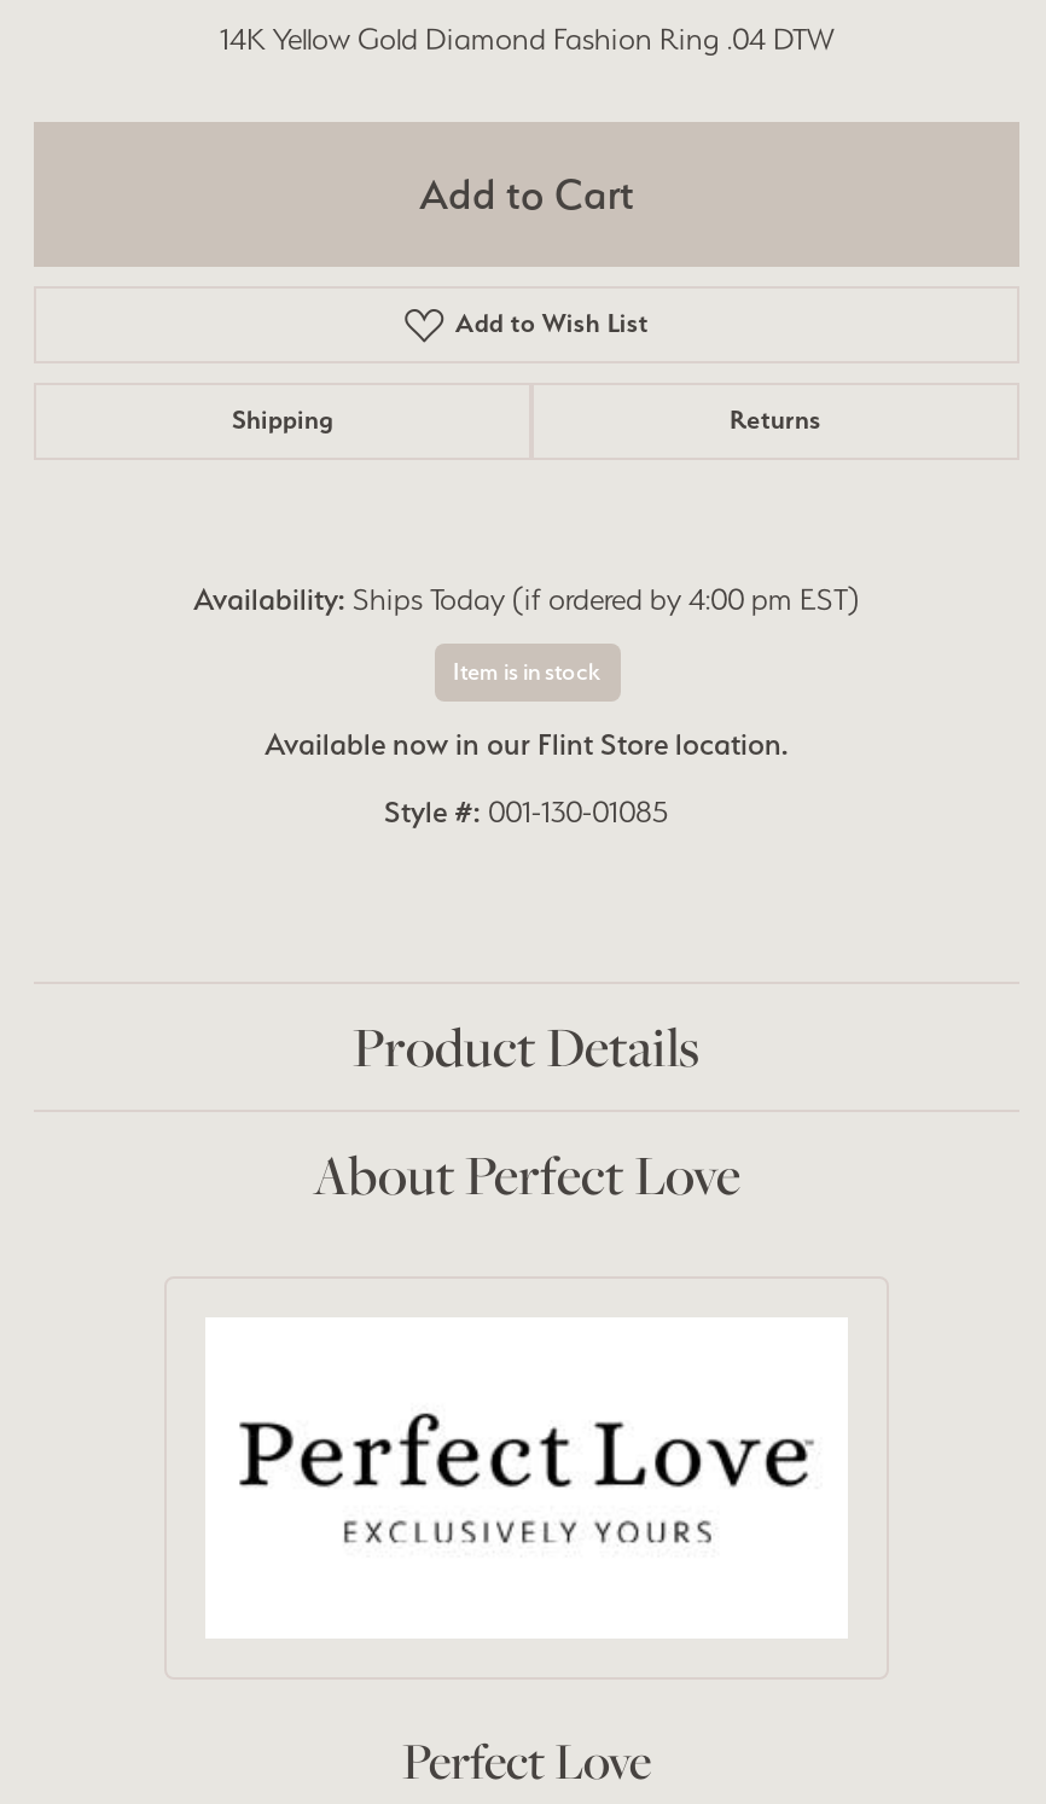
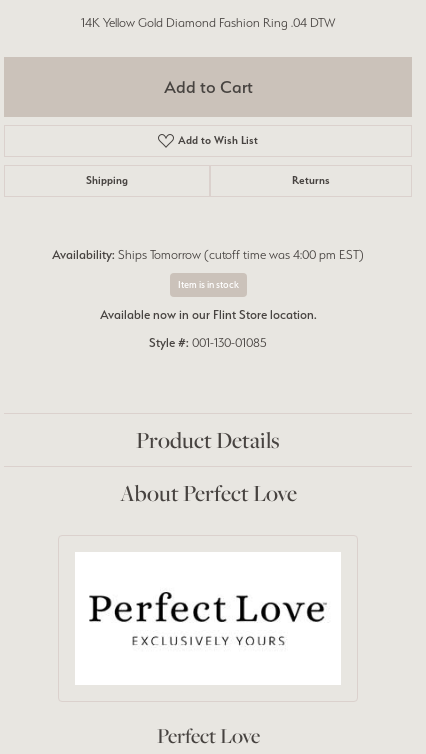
- Availability: Ships Today (if ordered by 4:00 pm EST)
+ Availability: Ships Tomorrow (cutoff time was 4:00 pm EST)
